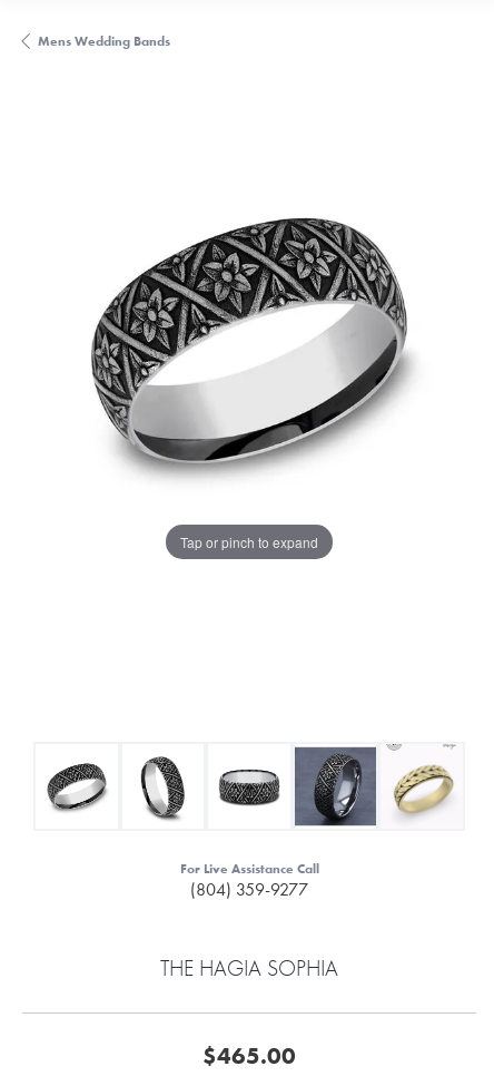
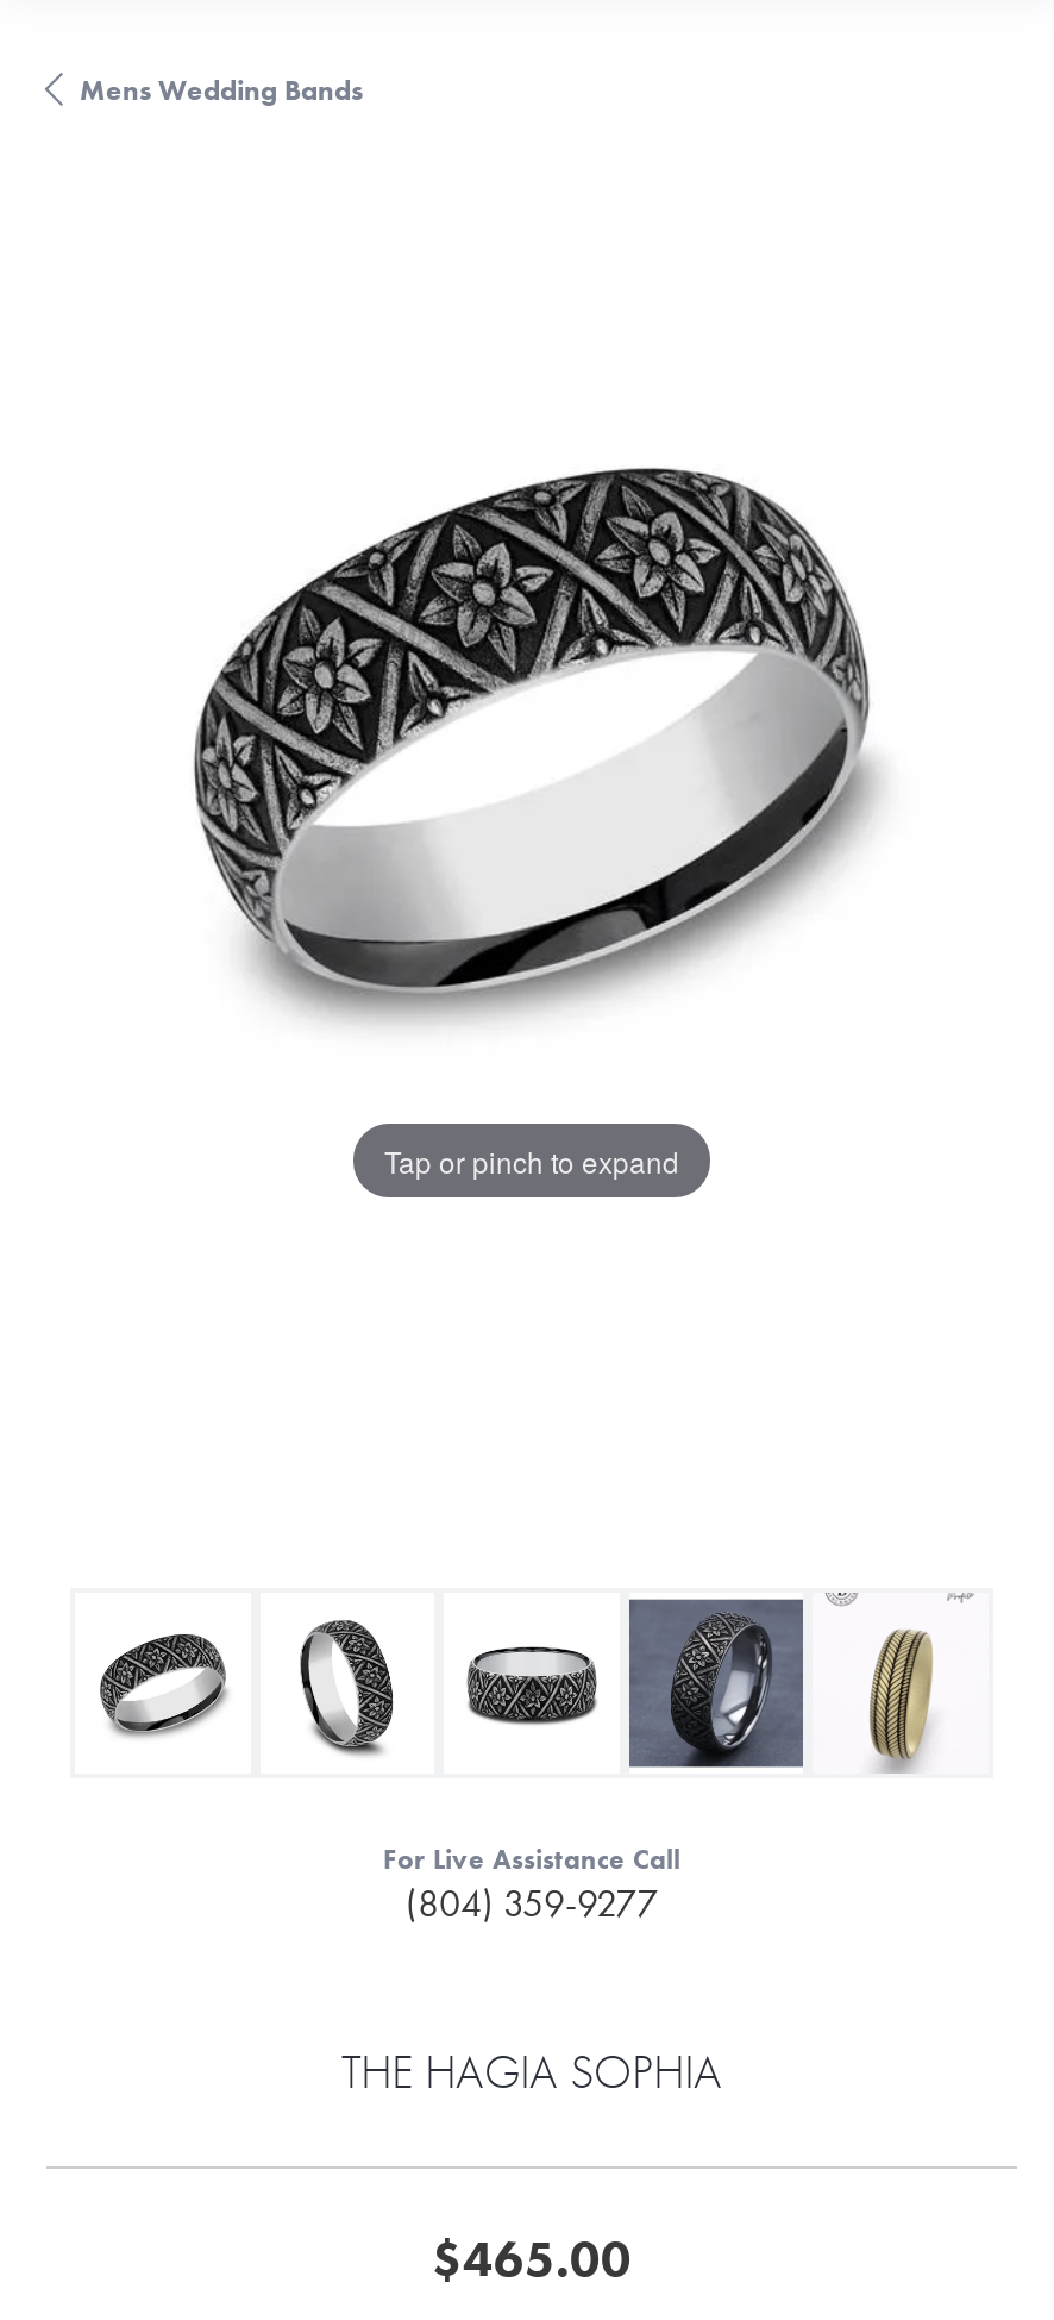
- [image]
+ [image]
